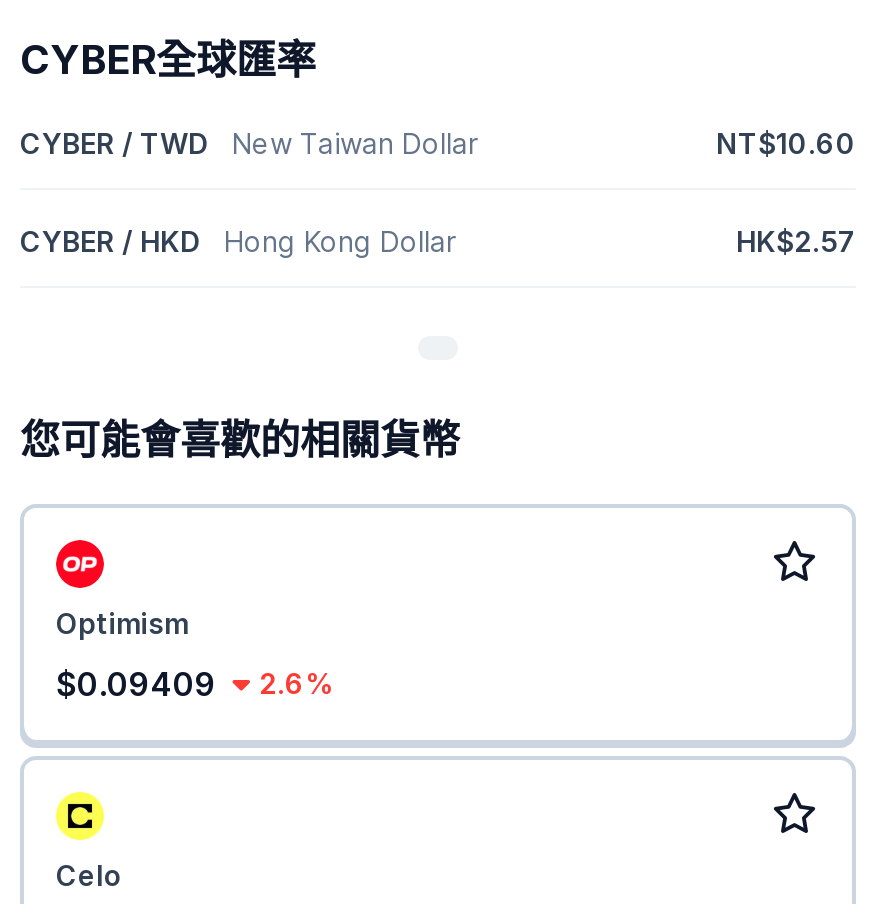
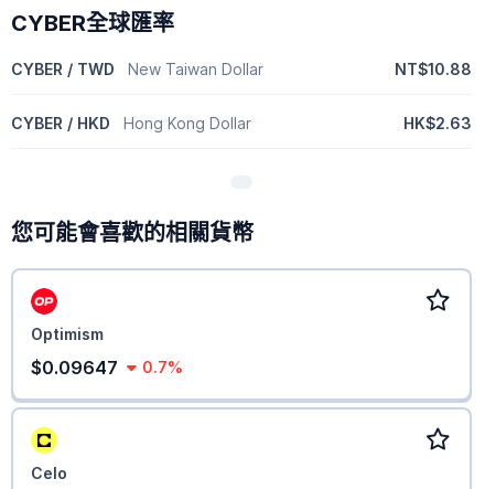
- NT$10.60
+ NT$10.88

- HK$2.57
+ HK$2.63

- $0.09409
+ $0.09647

- 2.6%
+ 0.7%
